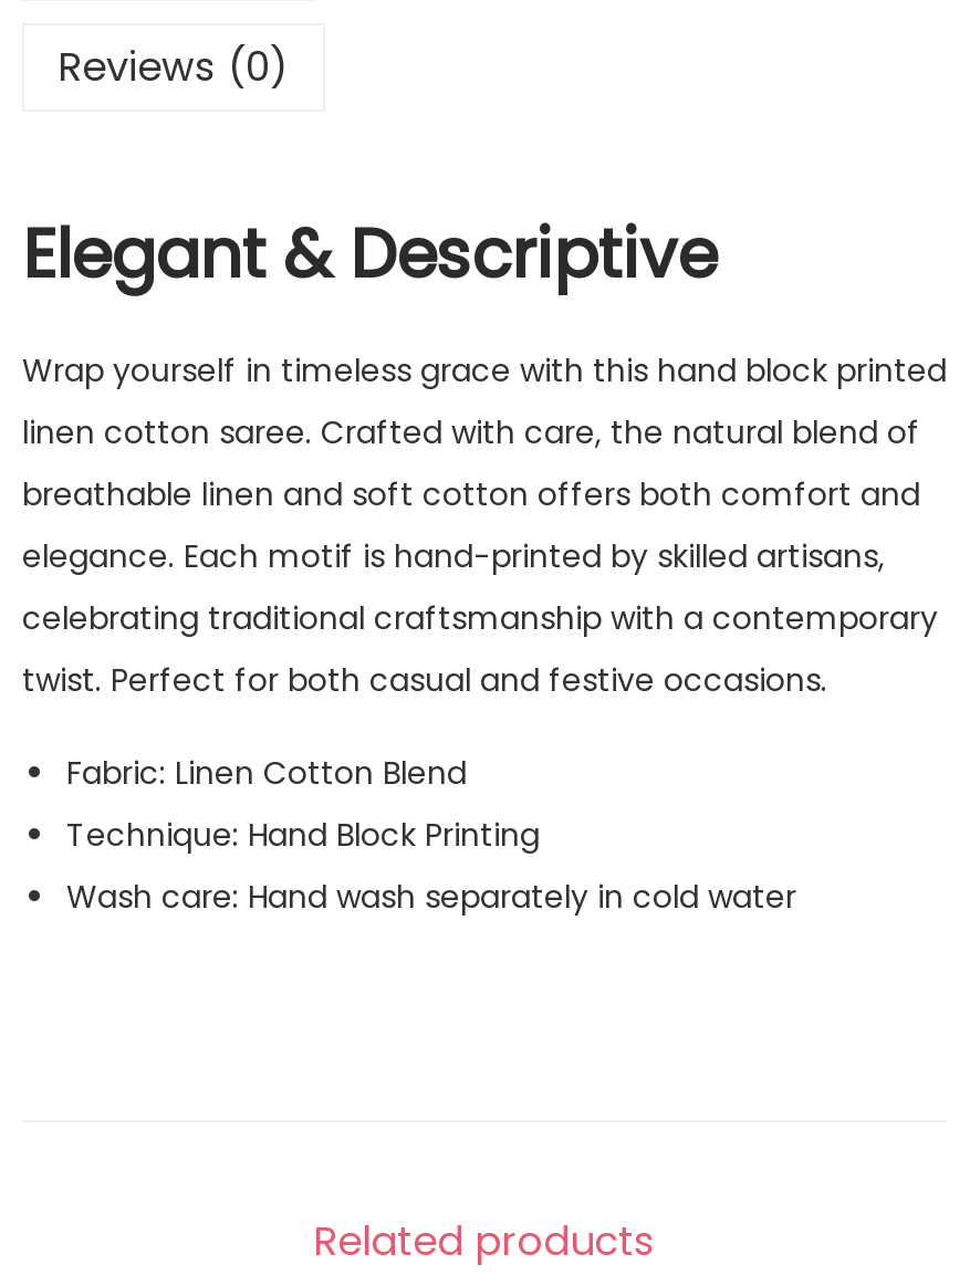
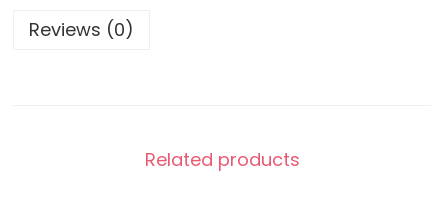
- Elegant & Descriptive
- Wrap yourself in timeless grace with this hand block printed
- linen cotton saree. Crafted with care, the natural blend of
- breathable linen and soft cotton offers both comfort and
- elegance. Each motif is hand-printed by skilled artisans,
- celebrating traditional craftsmanship with a contemporary
- twist. Perfect for both casual and festive occasions.
- Fabric: Linen Cotton Blend
- Technique: Hand Block Printing
- Wash care: Hand wash separately in cold water
